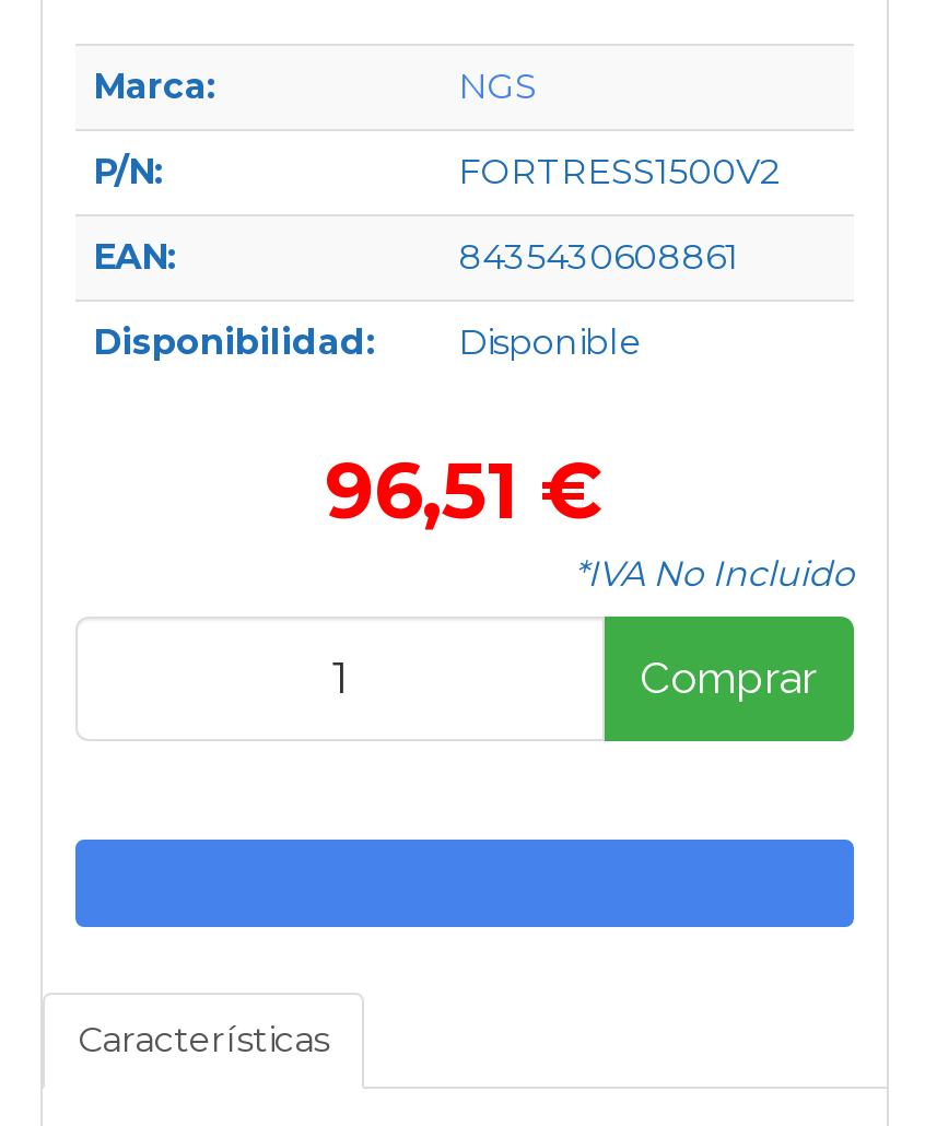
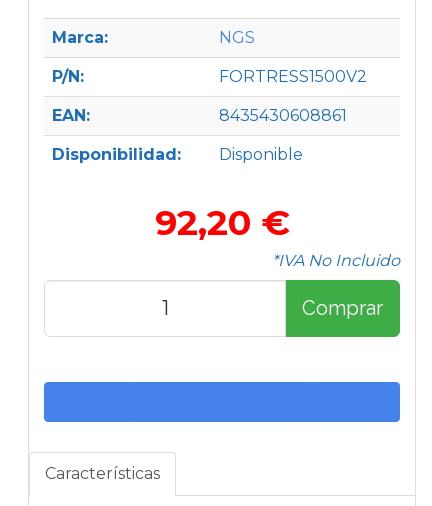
- 96,51 €
+ 92,20 €
